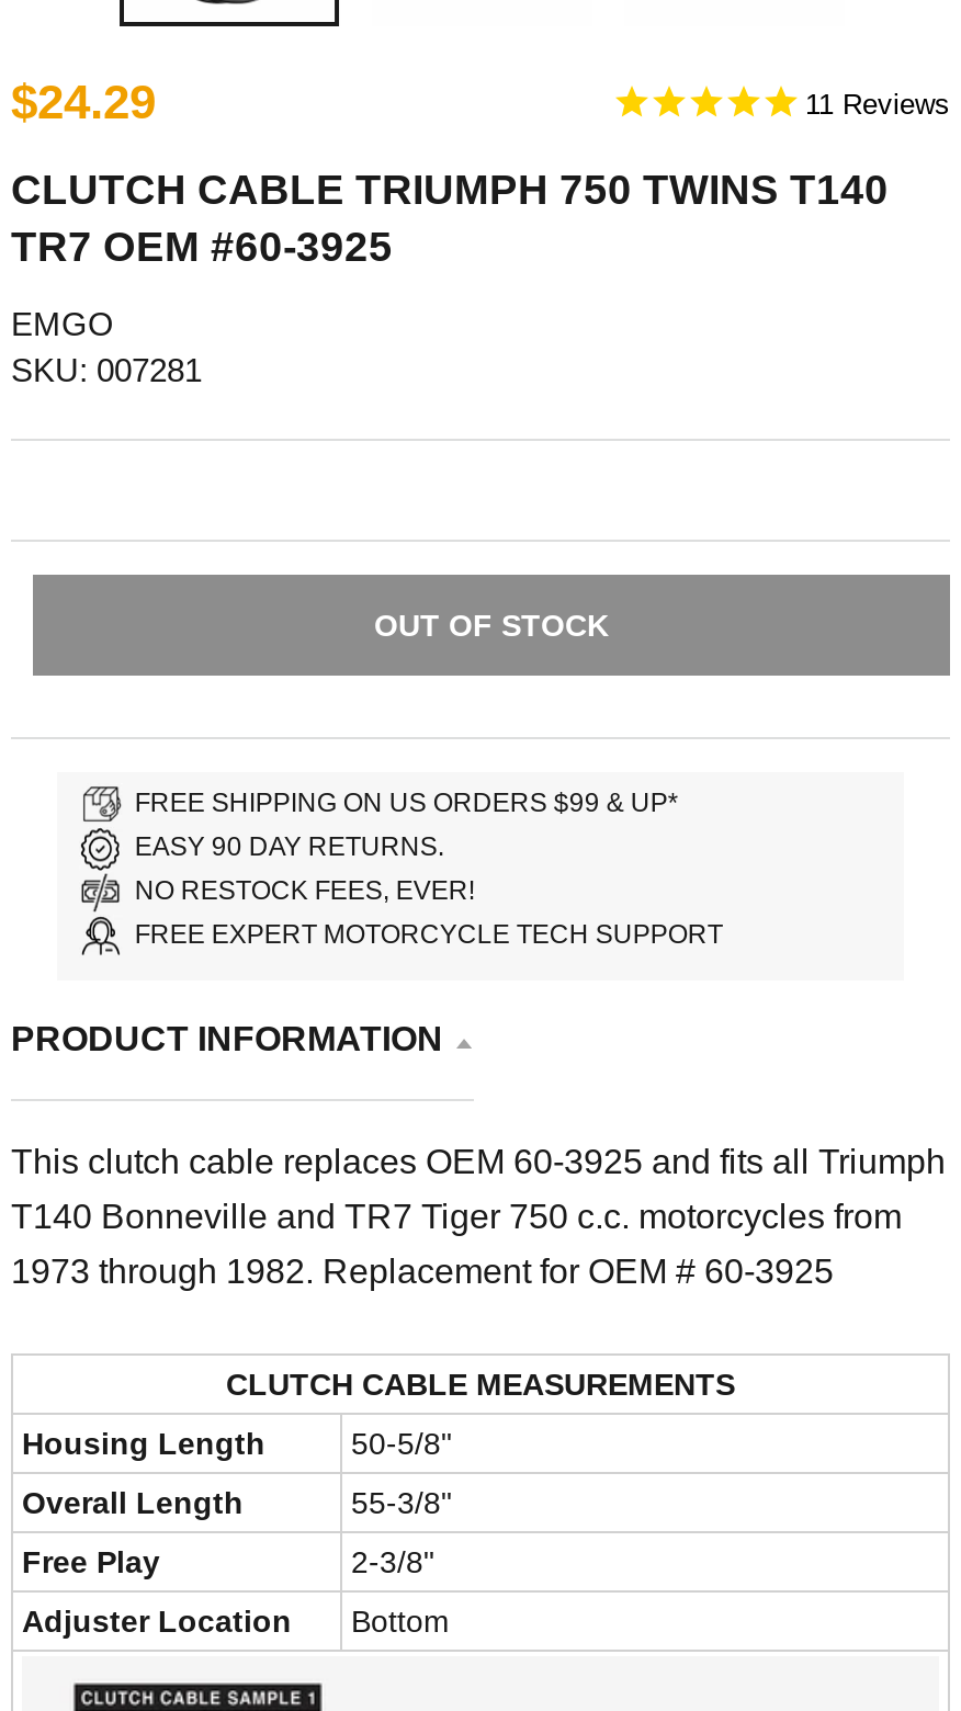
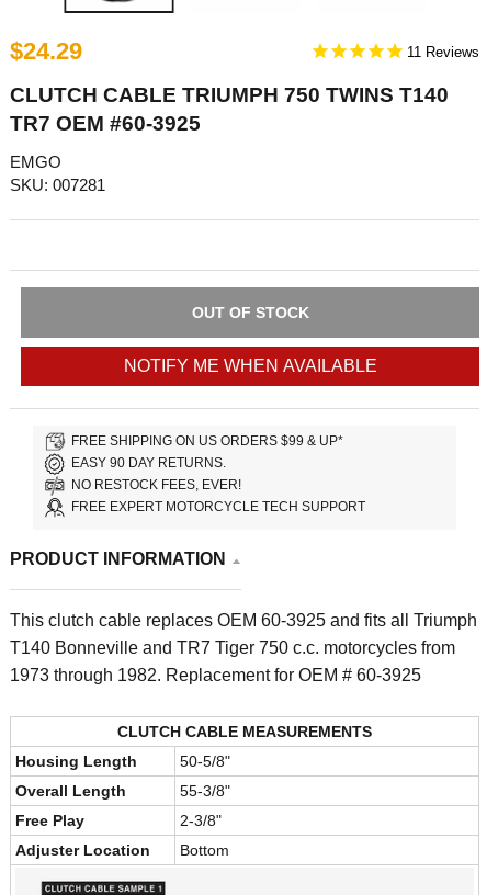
+ NOTIFY ME WHEN AVAILABLE
